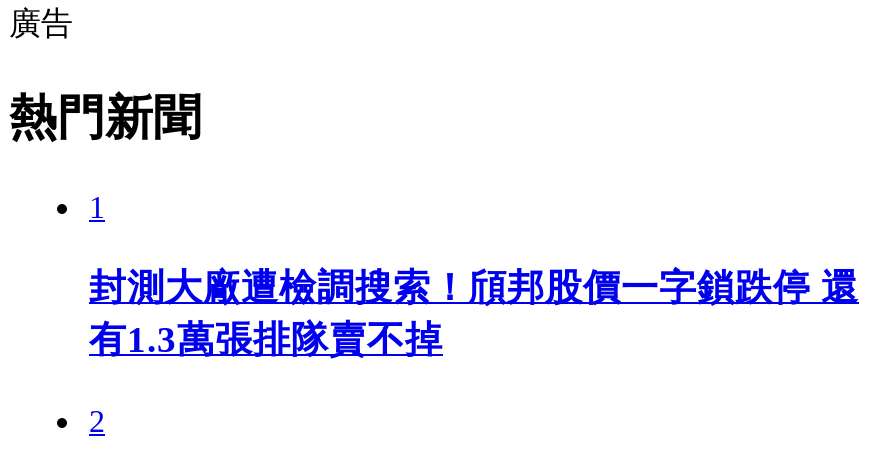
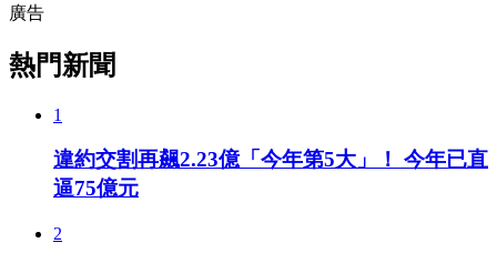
- 封測大廠遭檢調搜索！頎邦股價一字鎖跌停 還
- 有1.3萬張排隊賣不掉
+ 違約交割再飆2.23億「今年第5大」！ 今年已直
+ 逼75億元
